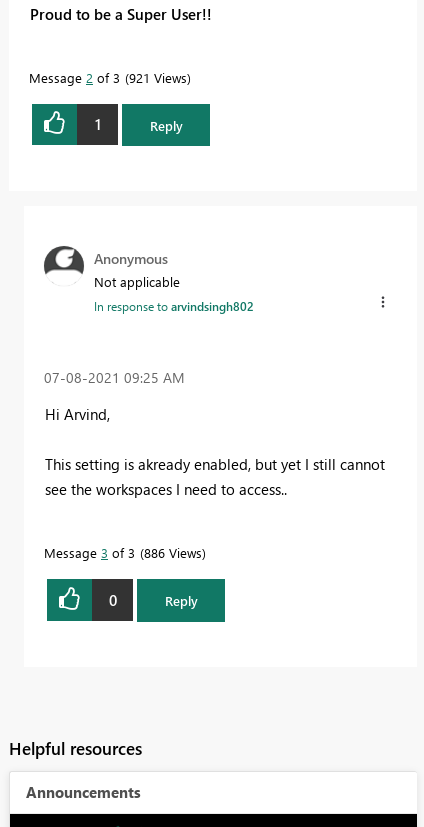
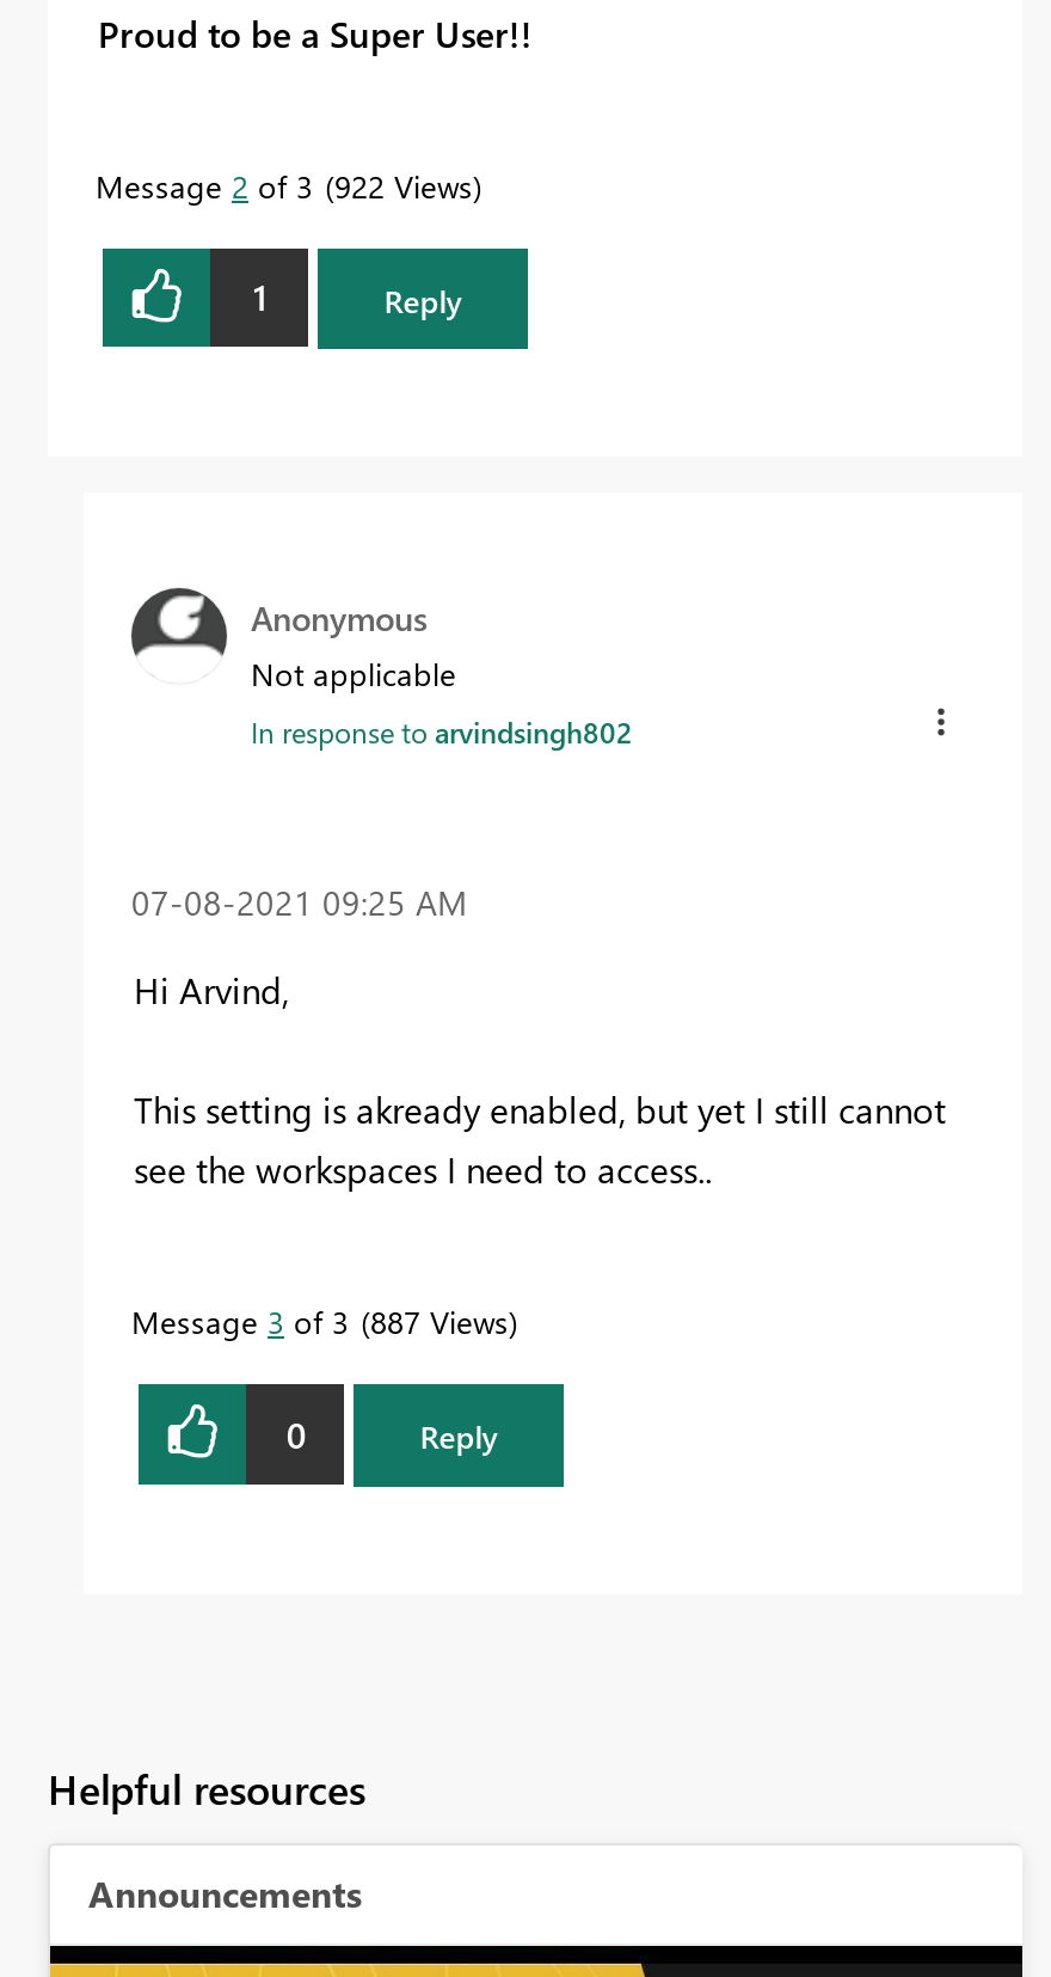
- Message 2 of 3 921 Views
+ Message 2 of 3 922 Views

- Message 3 of 3 886 Views
+ Message 3 of 3 887 Views
